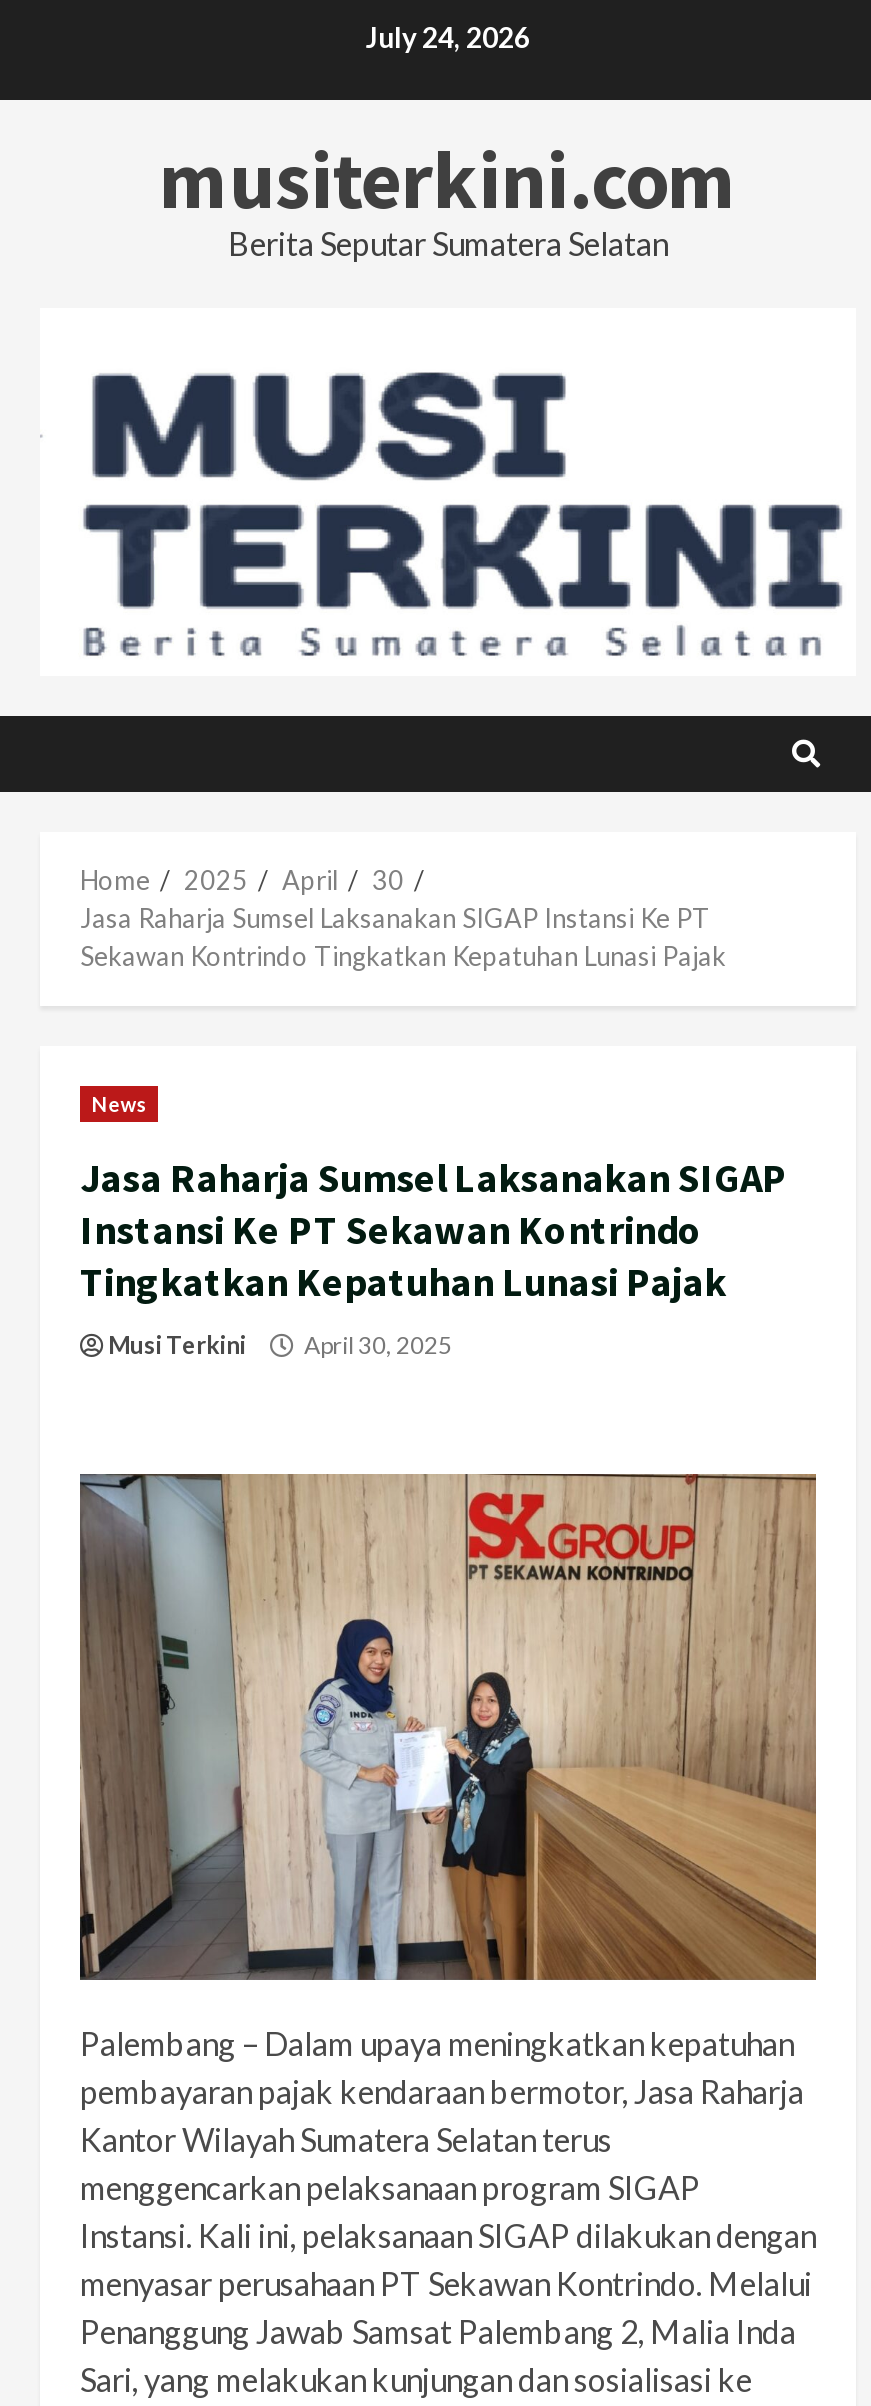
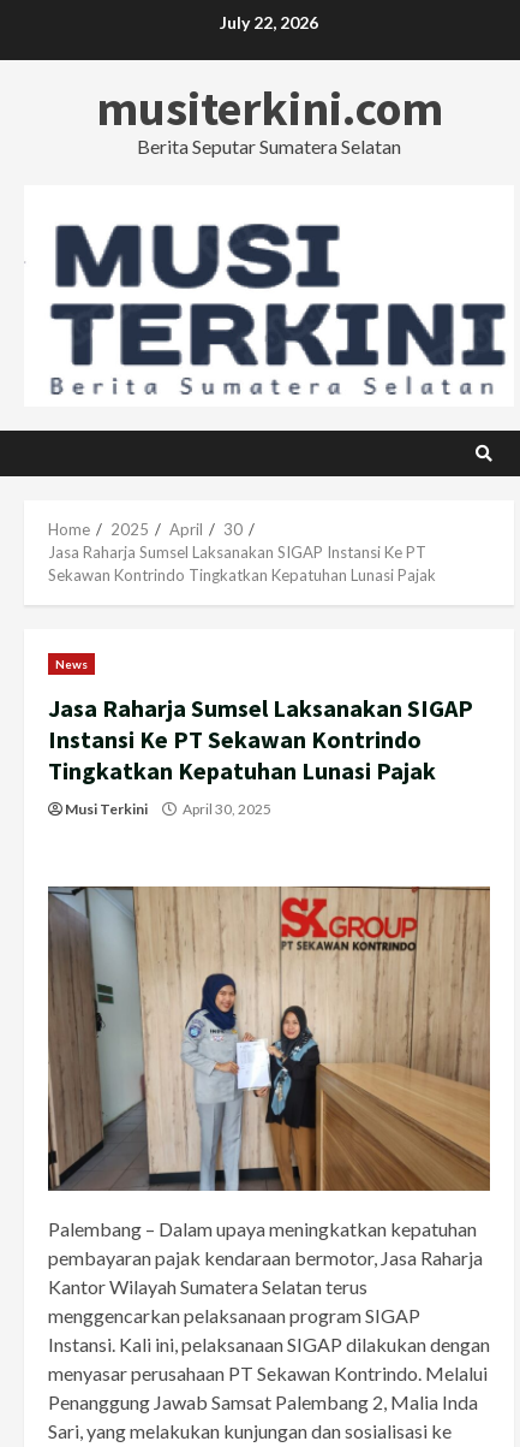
- July 24, 2026
+ July 22, 2026
